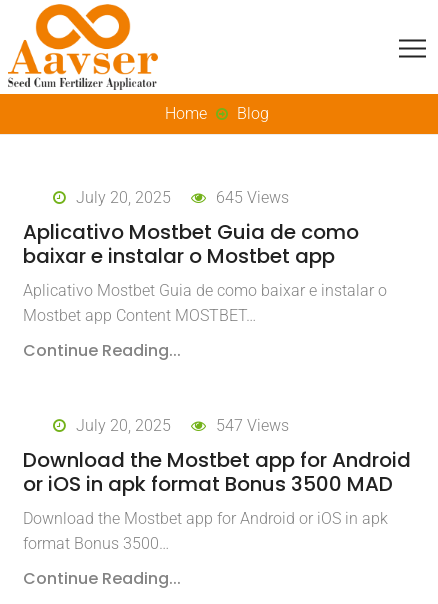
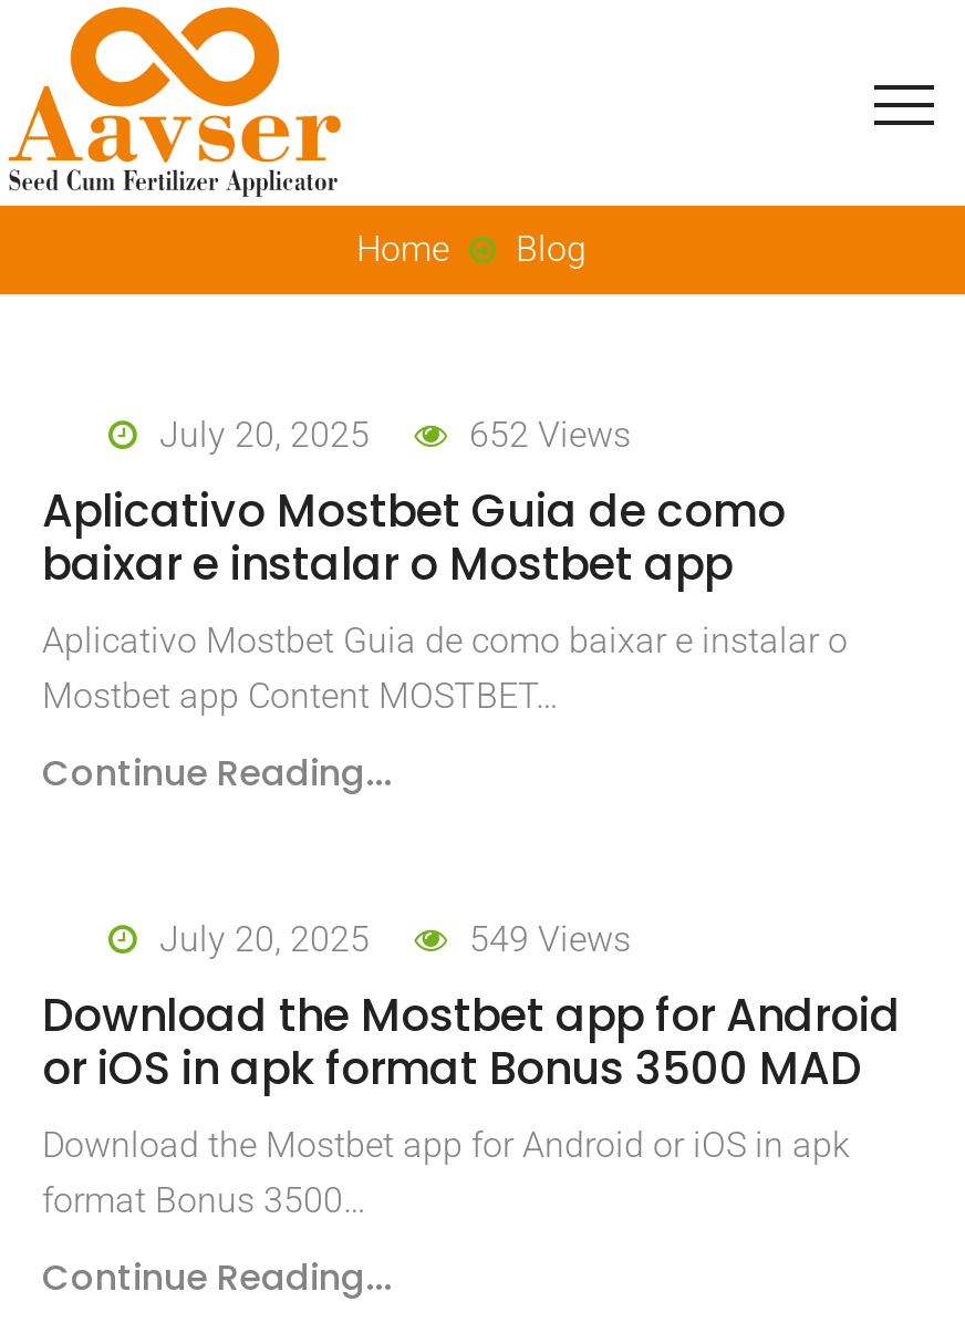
- 645 Views
+ 652 Views

- 547 Views
+ 549 Views
